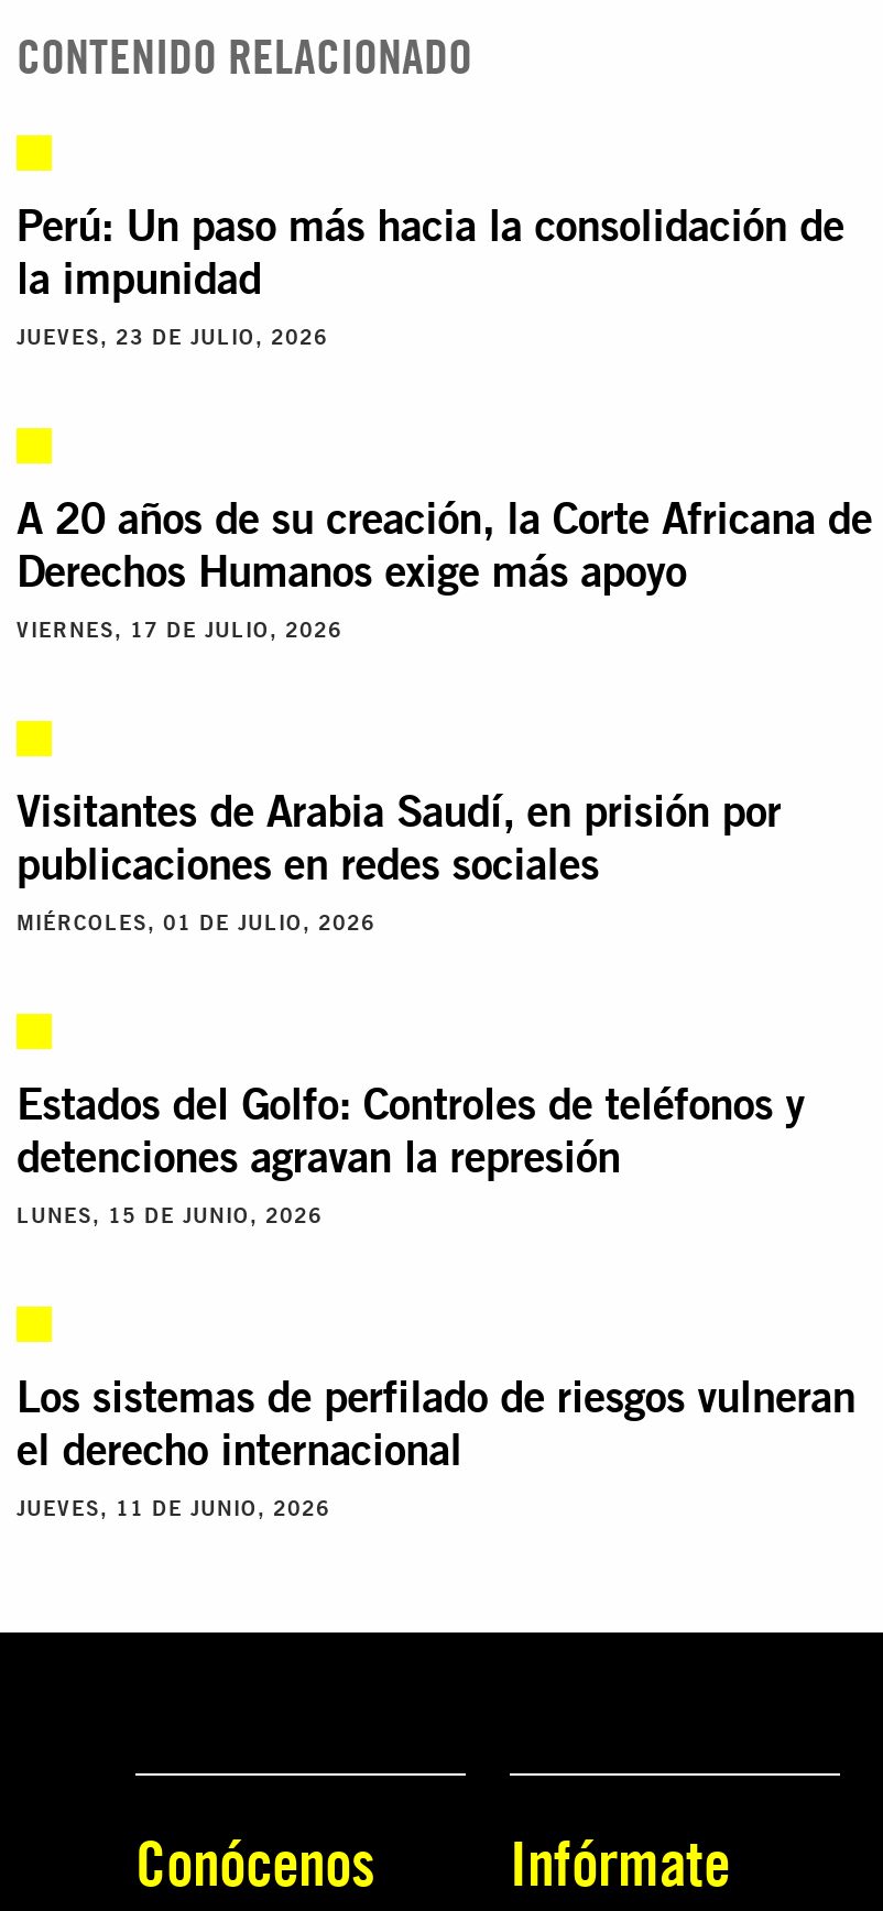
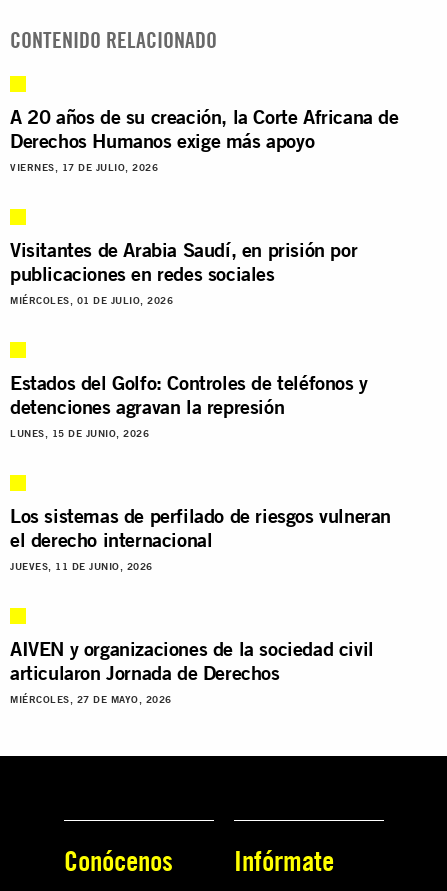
- Perú: Un paso más hacia la consolidación de
- la impunidad
- JUEVES, 23 DE JULIO, 2026

moved up: A 20 años de su creación, la Corte Africana de | Derechos Humanos exige más apoyo | VIERNES, 17 DE JULIO, 2026 | ... | el derecho internacional | JUEVES, 11 DE JUNIO, 2026

+ AIVEN y organizaciones de la sociedad civil
+ articularon Jornada de Derechos
+ MIÉRCOLES, 27 DE MAYO, 2026
